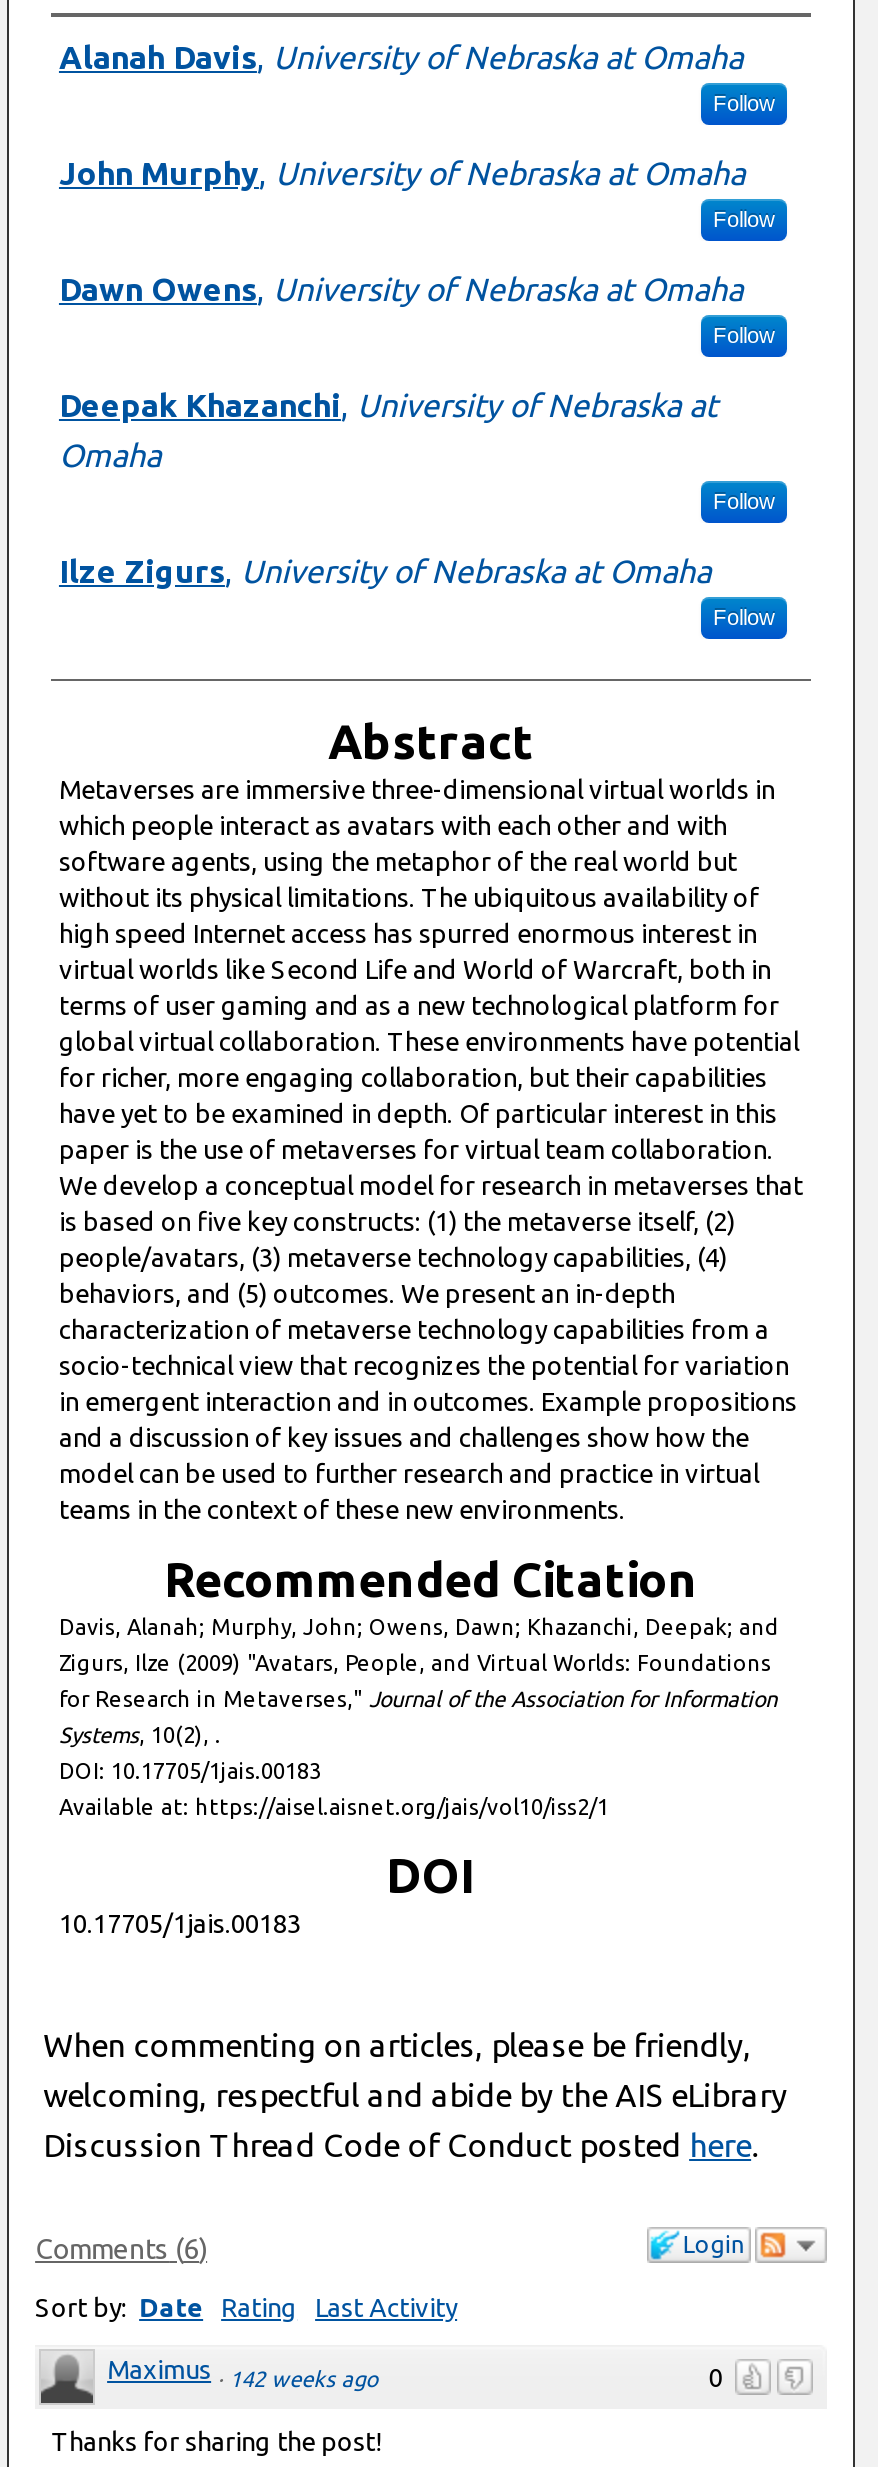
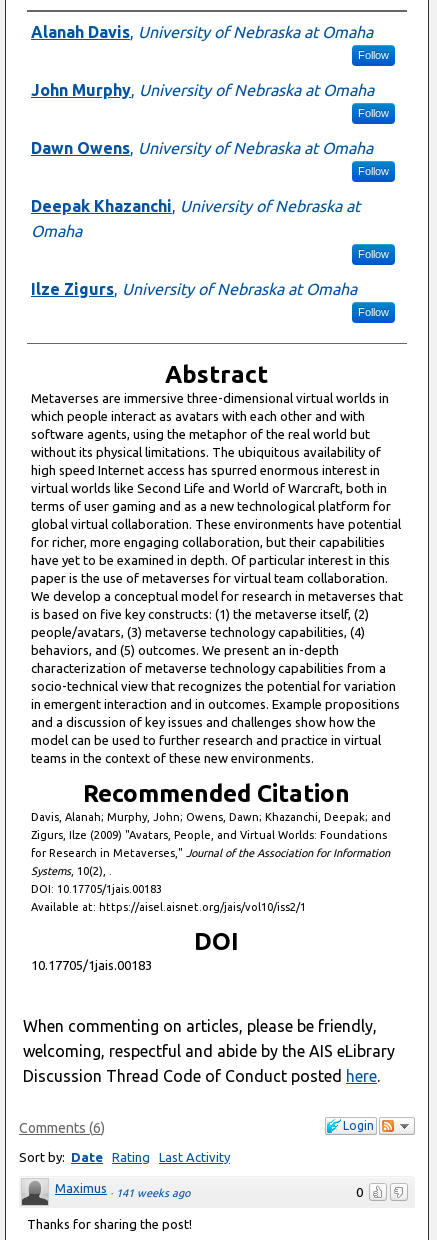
- Maximus · 142 weeks ago
+ Maximus · 141 weeks ago
